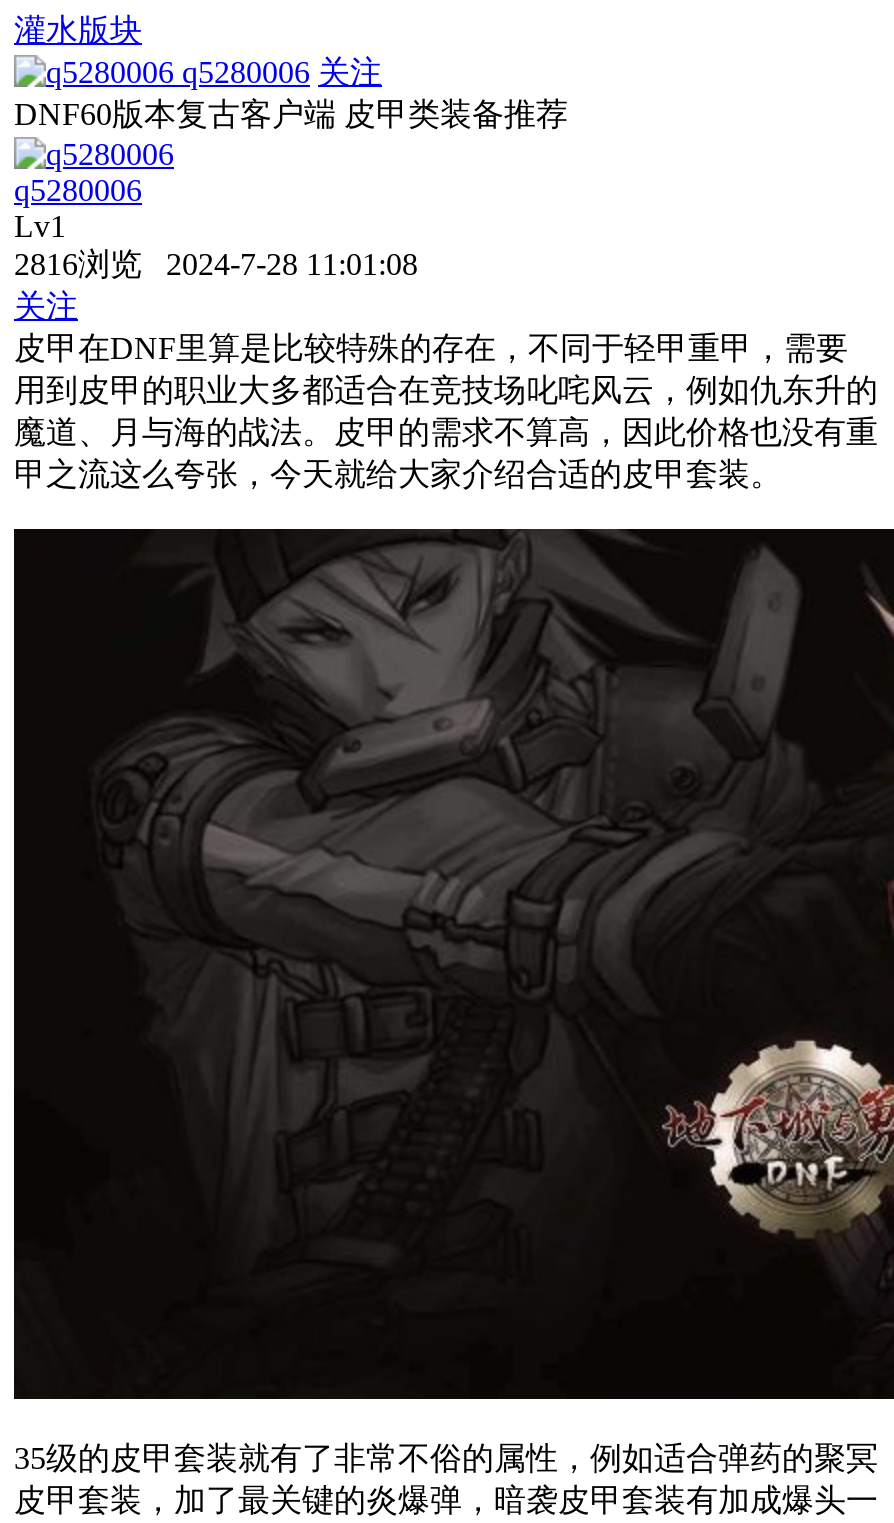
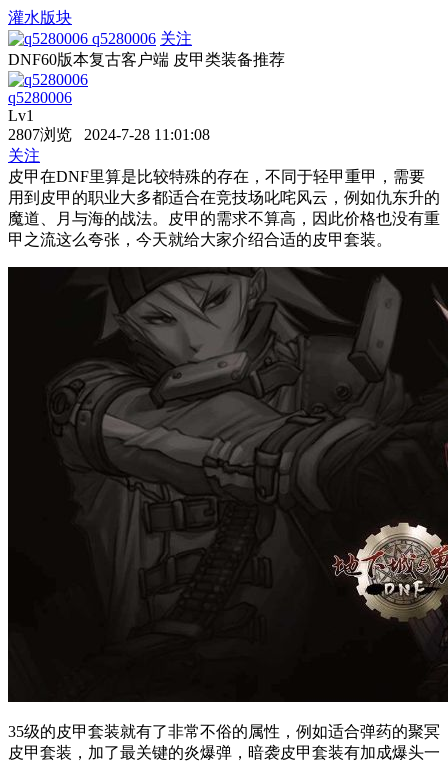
- 2816浏览 2024-7-28 11:01:08
+ 2807浏览 2024-7-28 11:01:08
